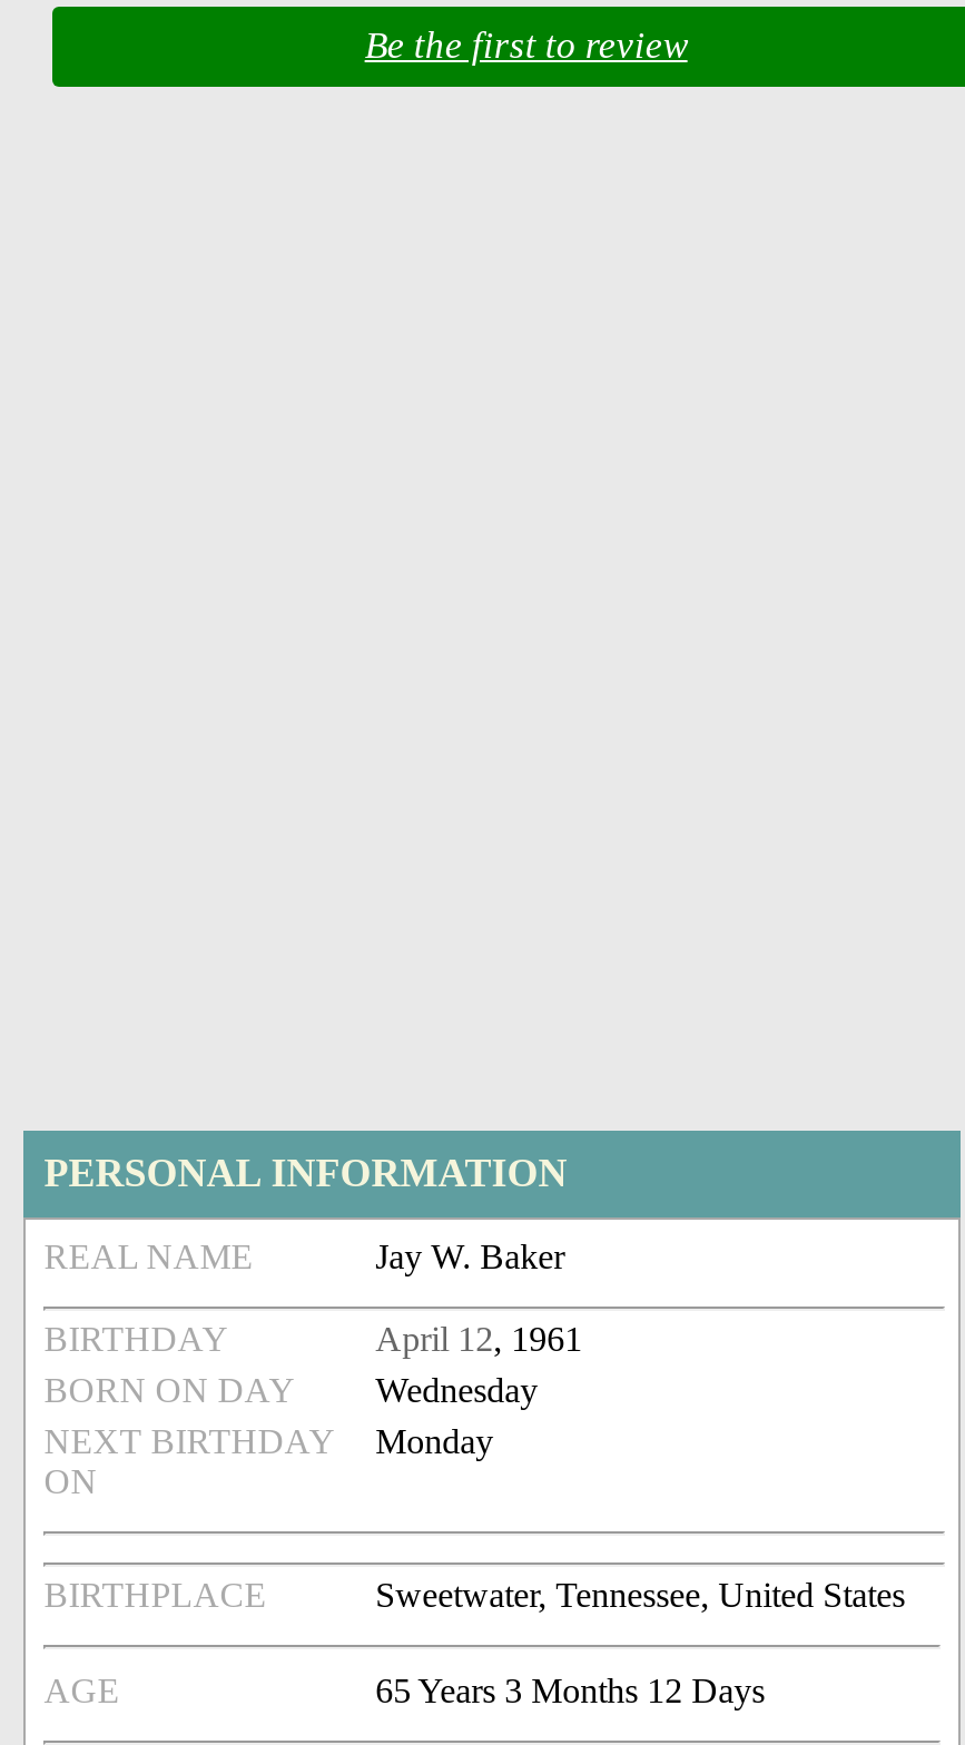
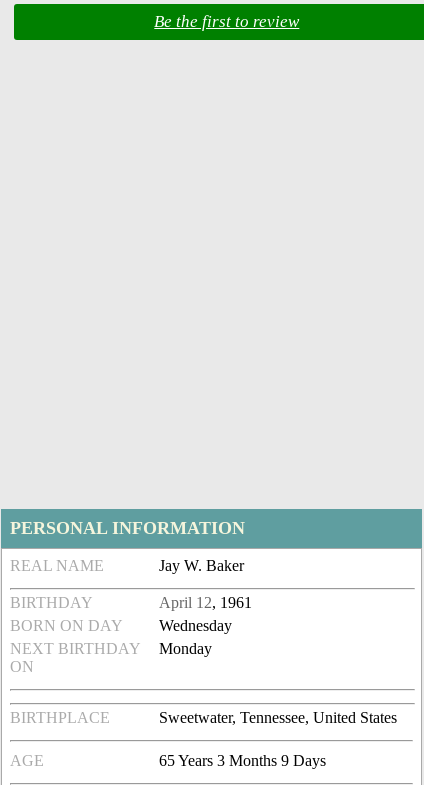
- 65 Years 3 Months 12 Days
+ 65 Years 3 Months 9 Days
